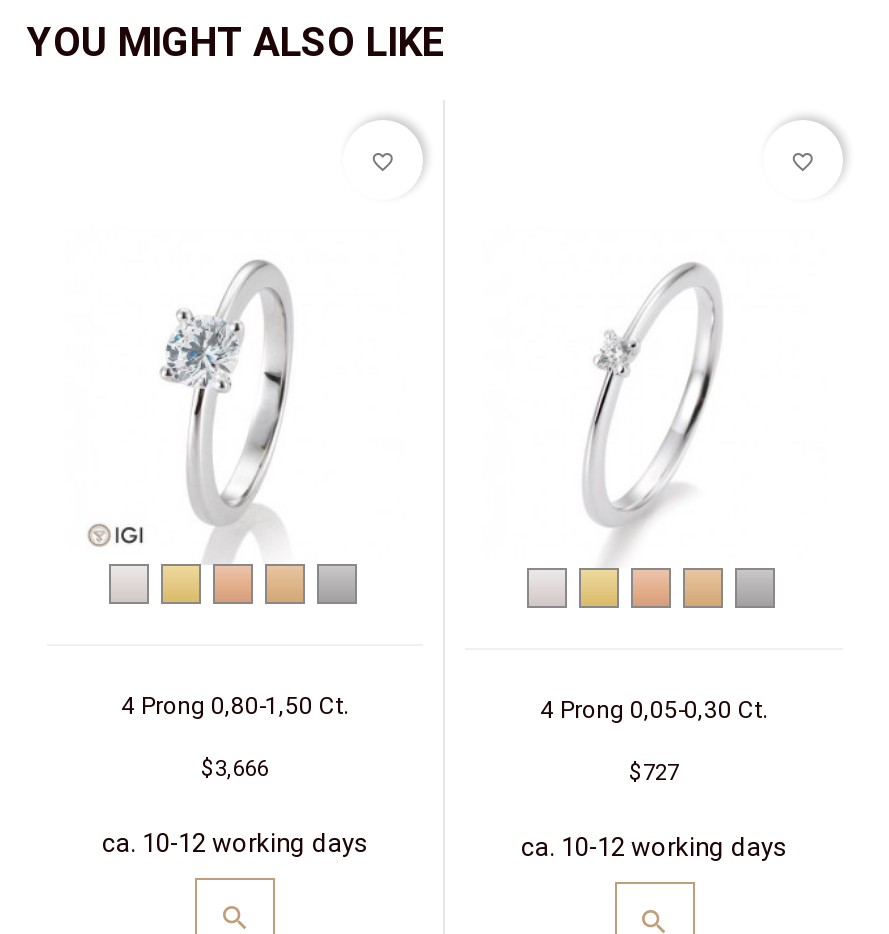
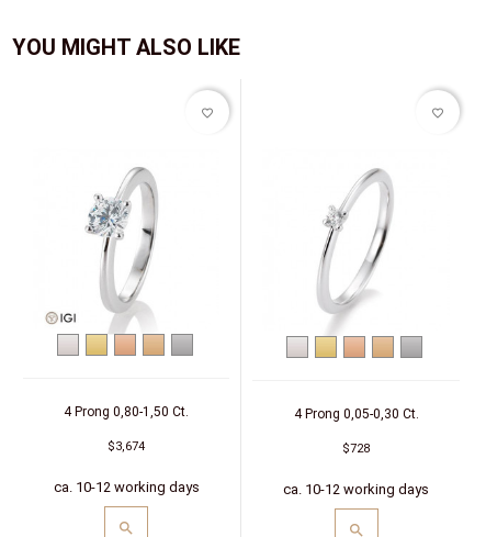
- $3,666
+ $3,674

- $727
+ $728
